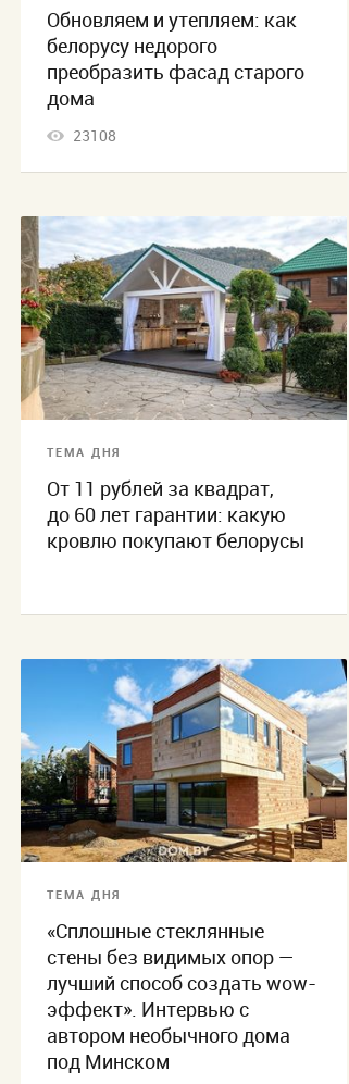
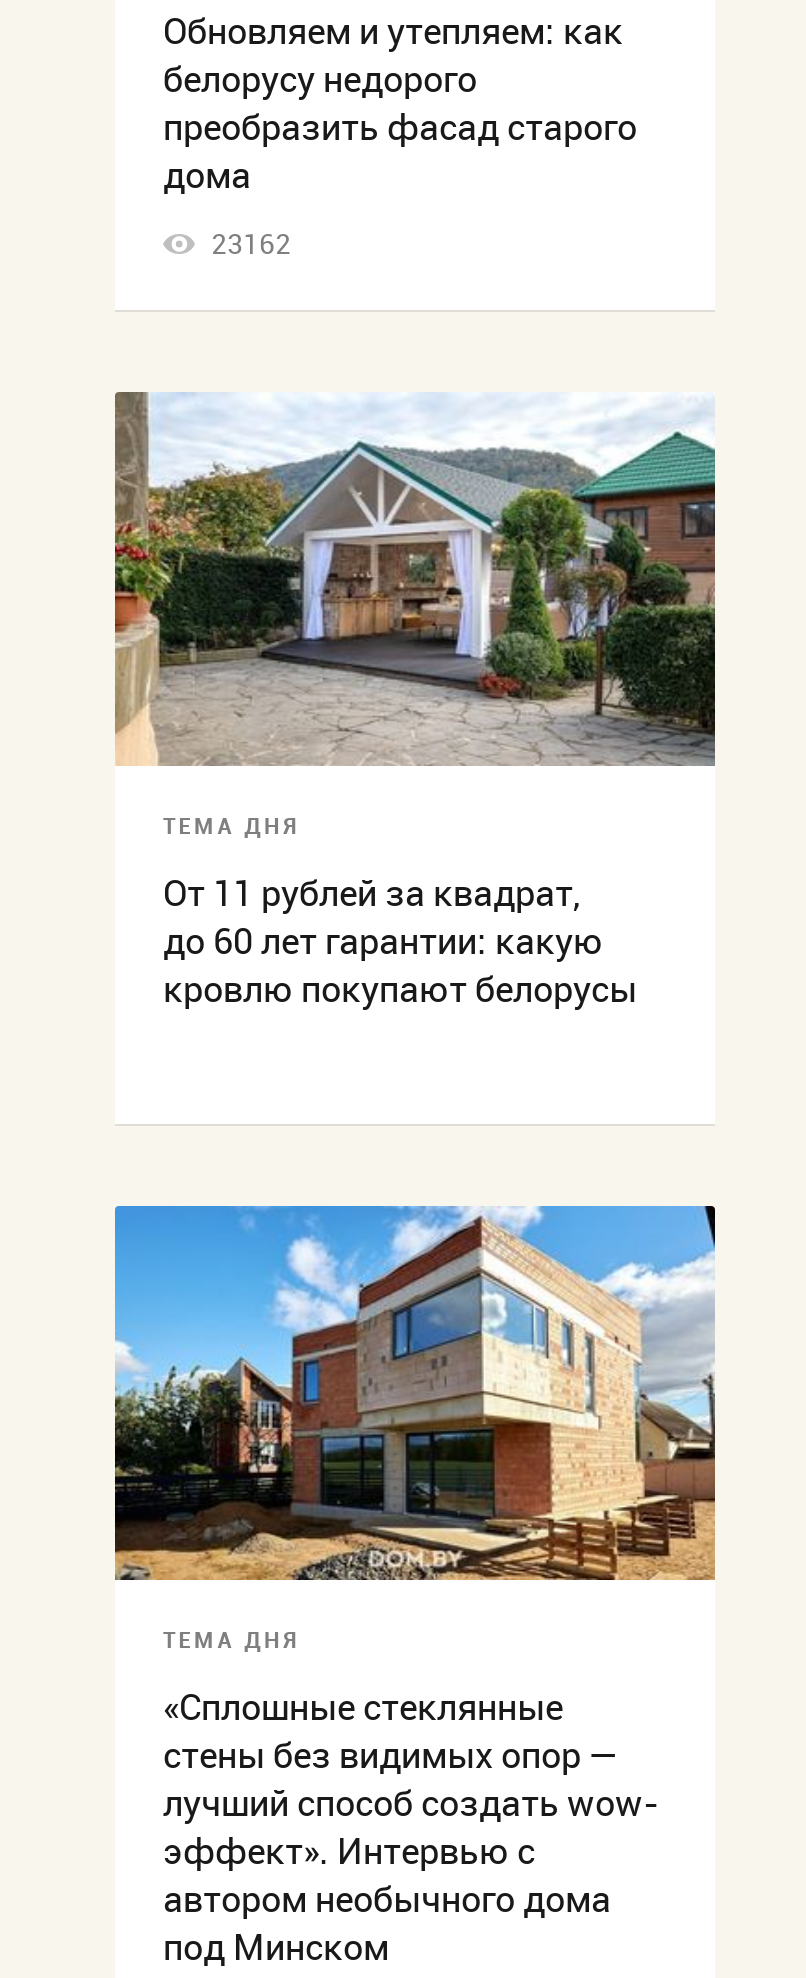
- 23108
+ 23162
